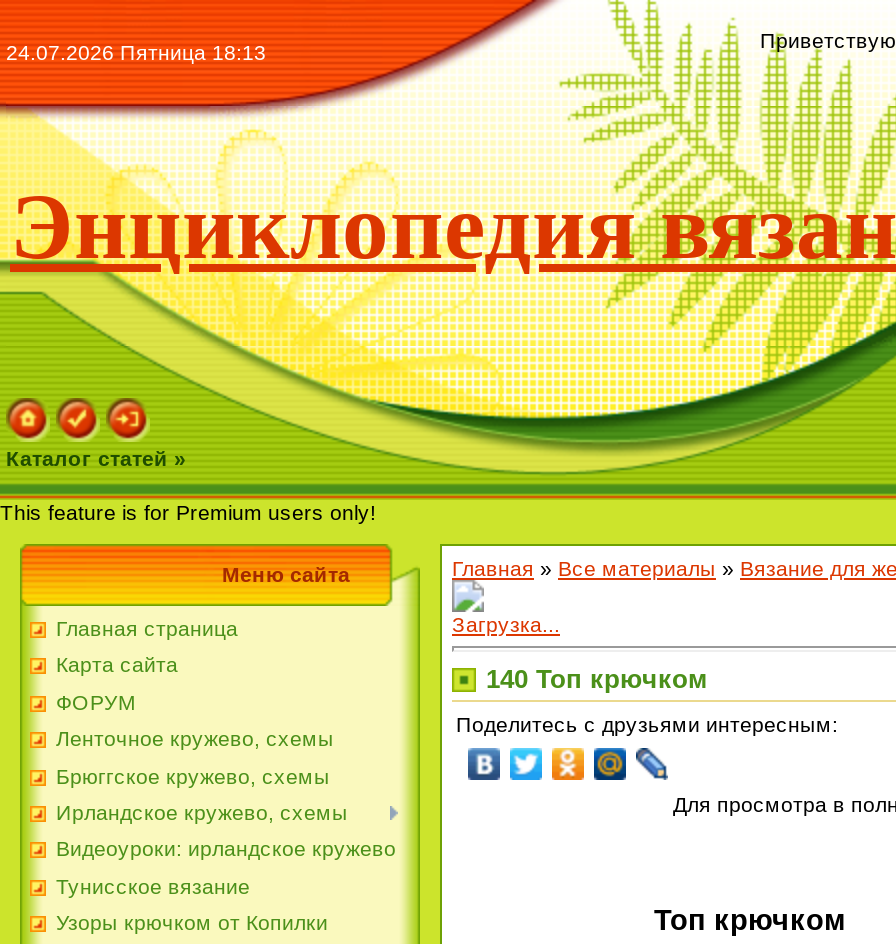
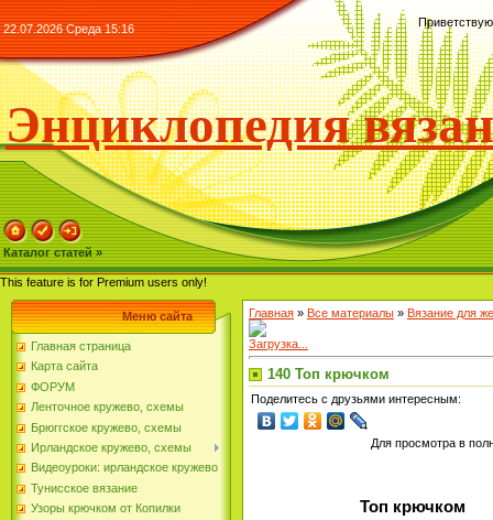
- 24.07.2026 Пятница 18:13
+ 22.07.2026 Среда 15:16
